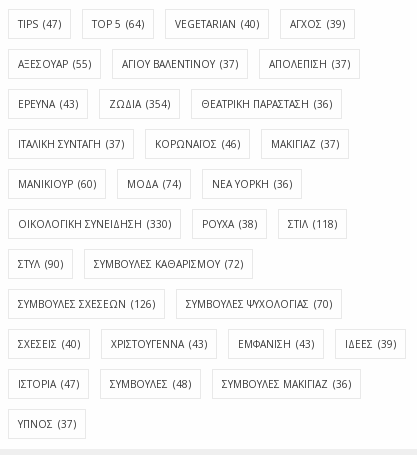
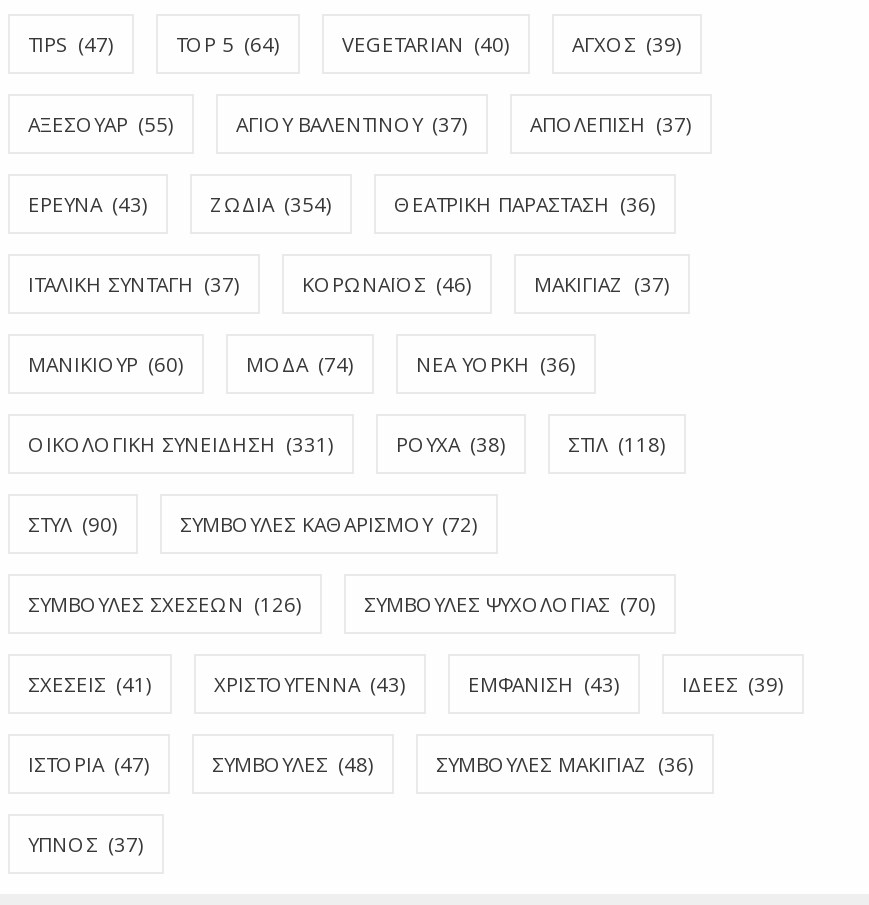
- ΟΙΚΟΛΟΓΙΚΗ ΣΥΝΕΙΔΗΣΗ (330)
+ ΟΙΚΟΛΟΓΙΚΗ ΣΥΝΕΙΔΗΣΗ (331)

- ΣΧΕΣΕΙΣ (40)
+ ΣΧΕΣΕΙΣ (41)
